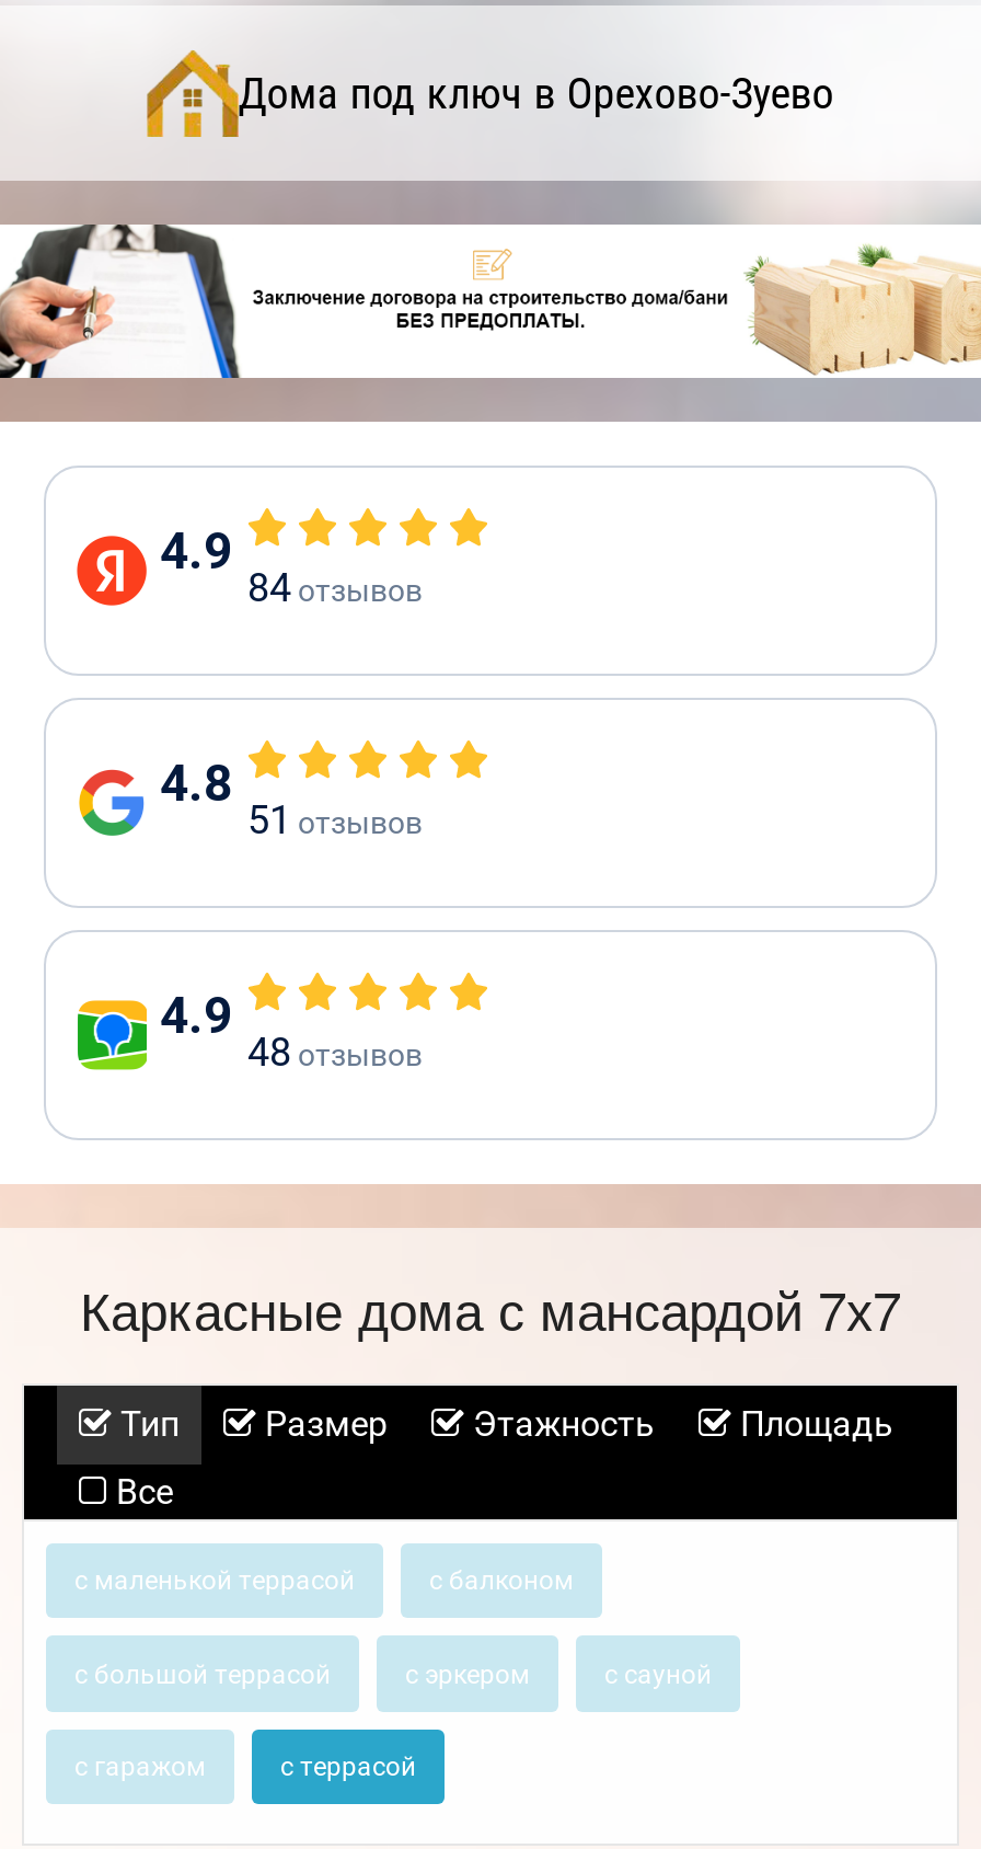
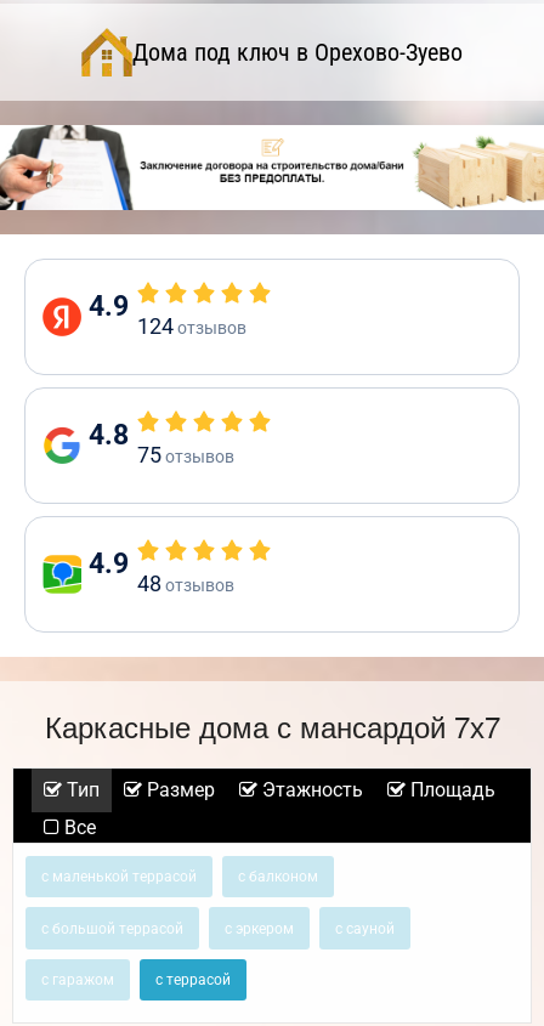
- 84отзывов
+ 124отзывов

- 51 отзывов
+ 75 отзывов
